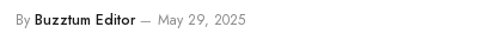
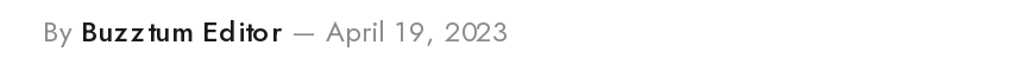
- By Buzztum Editor May 29, 2025
+ By Buzztum Editor April 19, 2023
